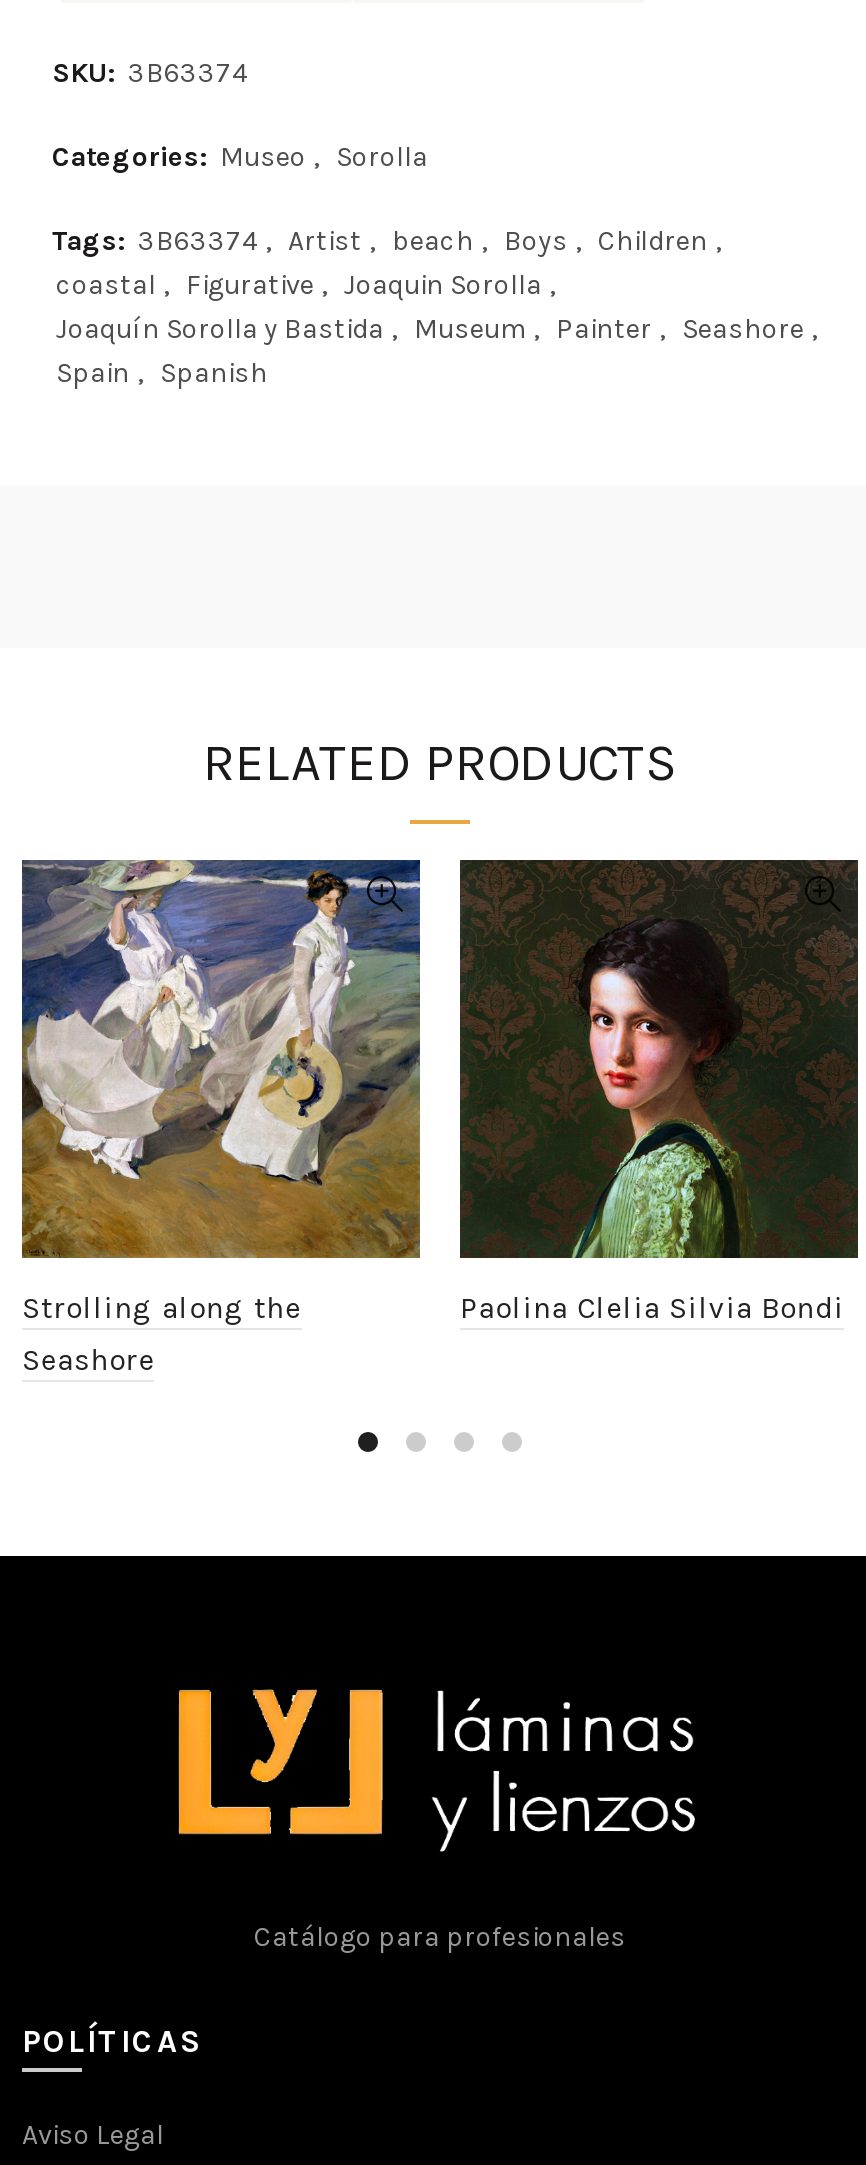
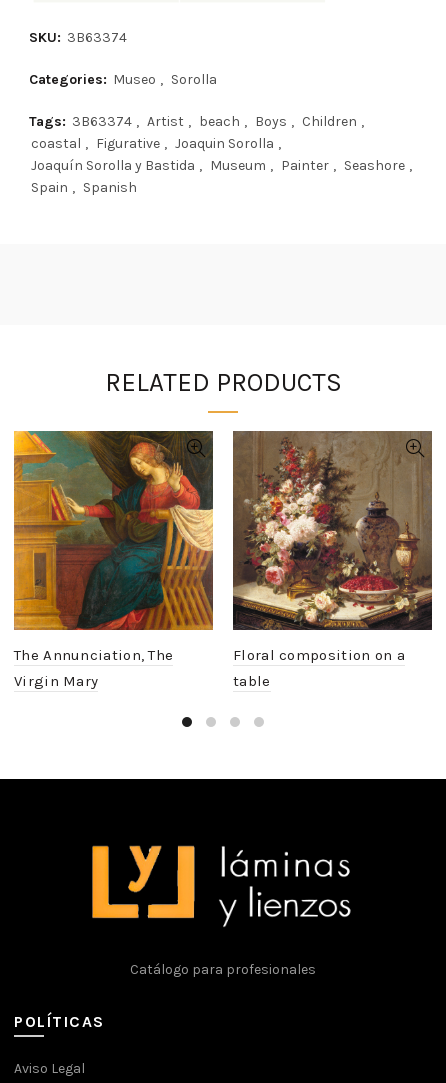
- [image]
- Strolling along the
- Seashore
+ [image]
+ The Annunciation, The
+ Virgin Mary

- [image]
- Paolina Clelia Silvia Bondi
+ [image]
+ Floral composition on a
+ table
